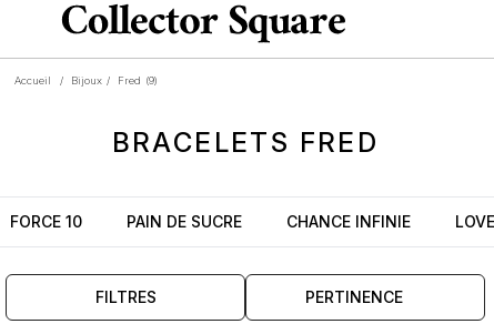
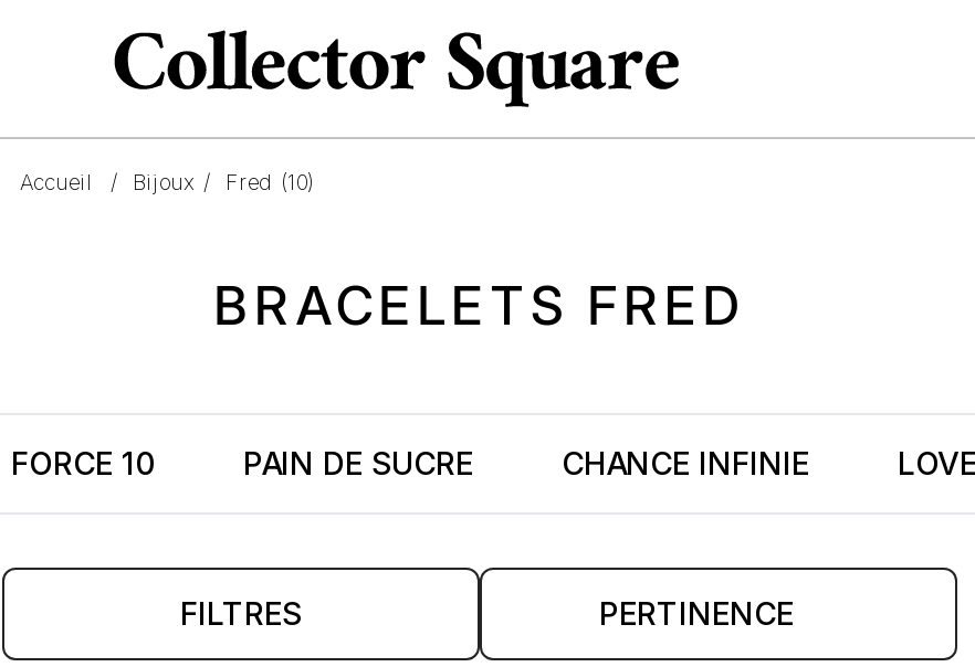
- Fred (9)
+ Fred (10)
